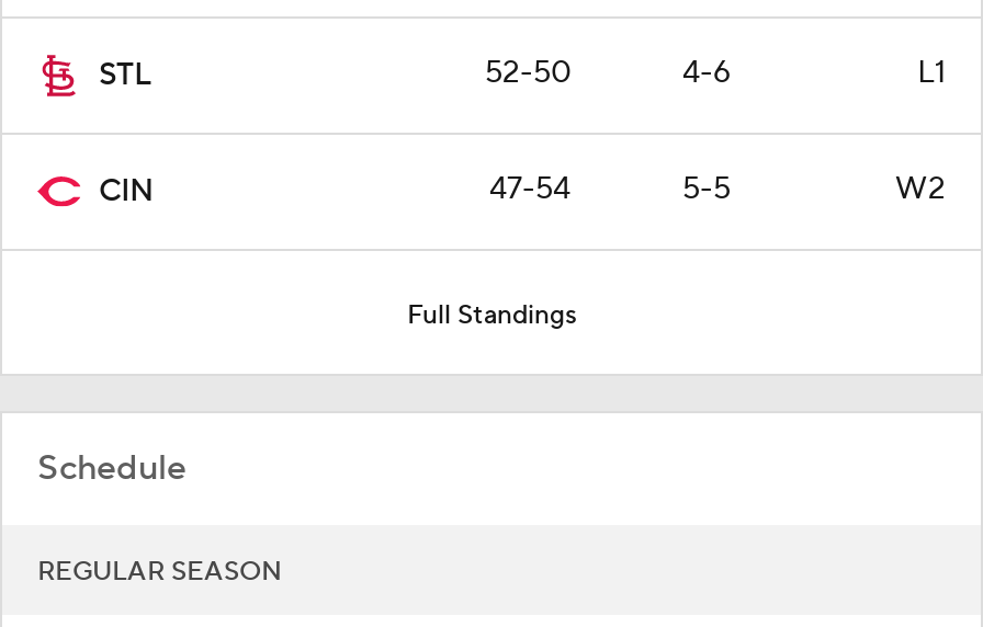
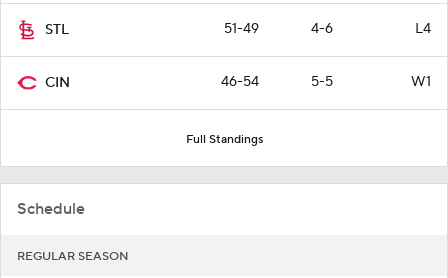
- 52-50
+ 51-49

- L1
+ L4

- 47-54
+ 46-54

- W2
+ W1
